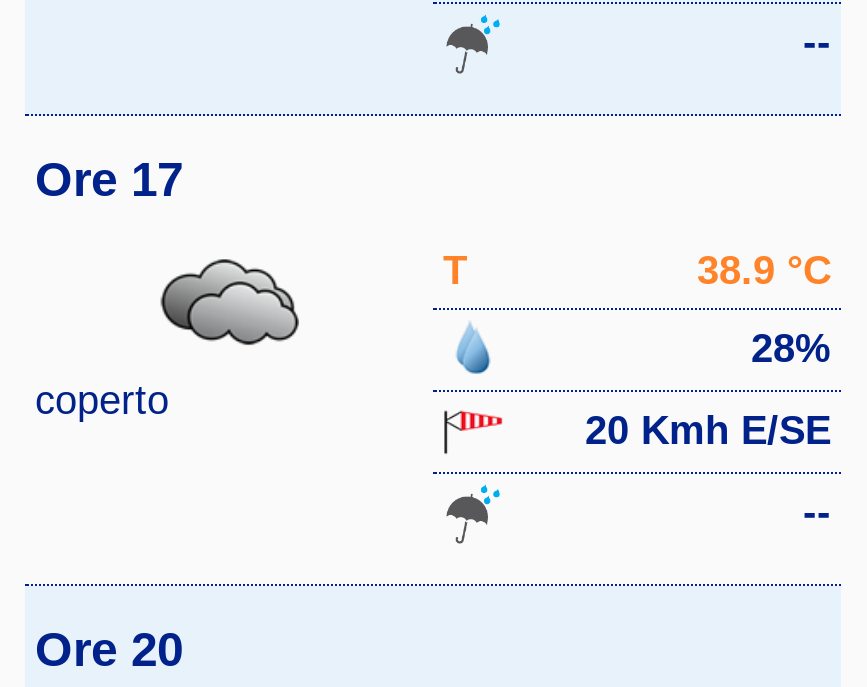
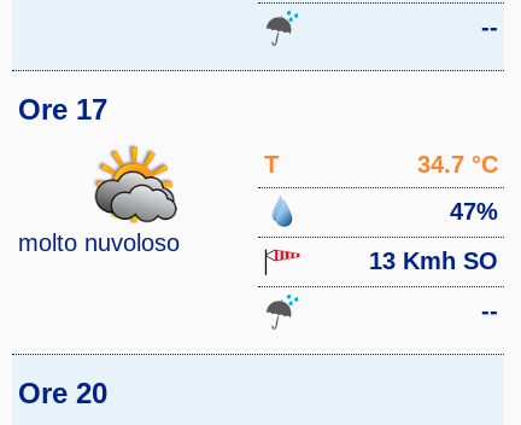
- [image]
- coperto
+ [image]
+ molto nuvoloso

- 38.9 °C
+ 34.7 °C

- 28%
+ 47%

- 20 Kmh E/SE
+ 13 Kmh SO
